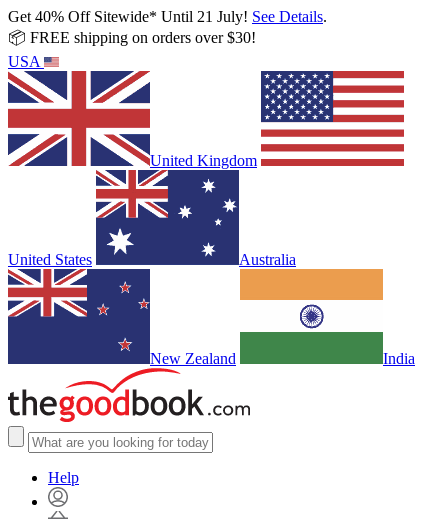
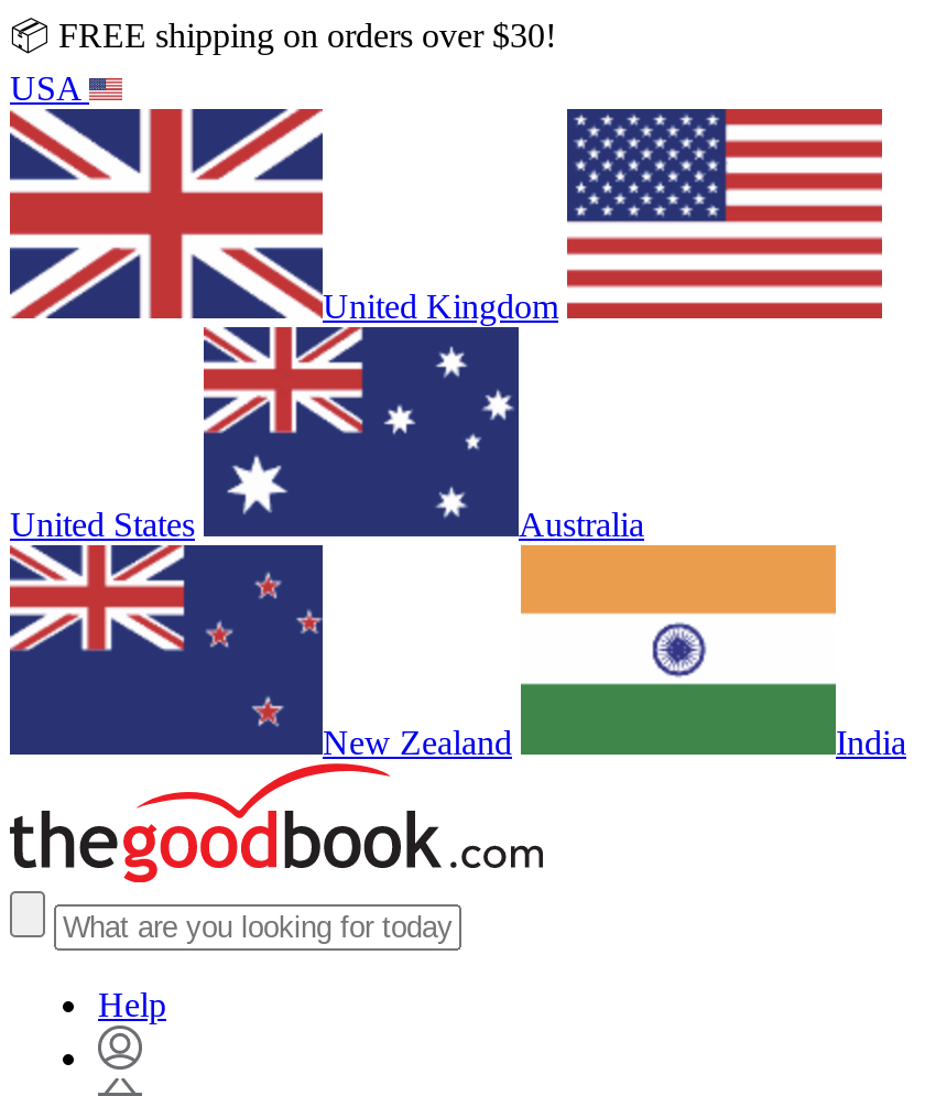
- Get 40% Off Sitewide* Until 21 July! See Details.
